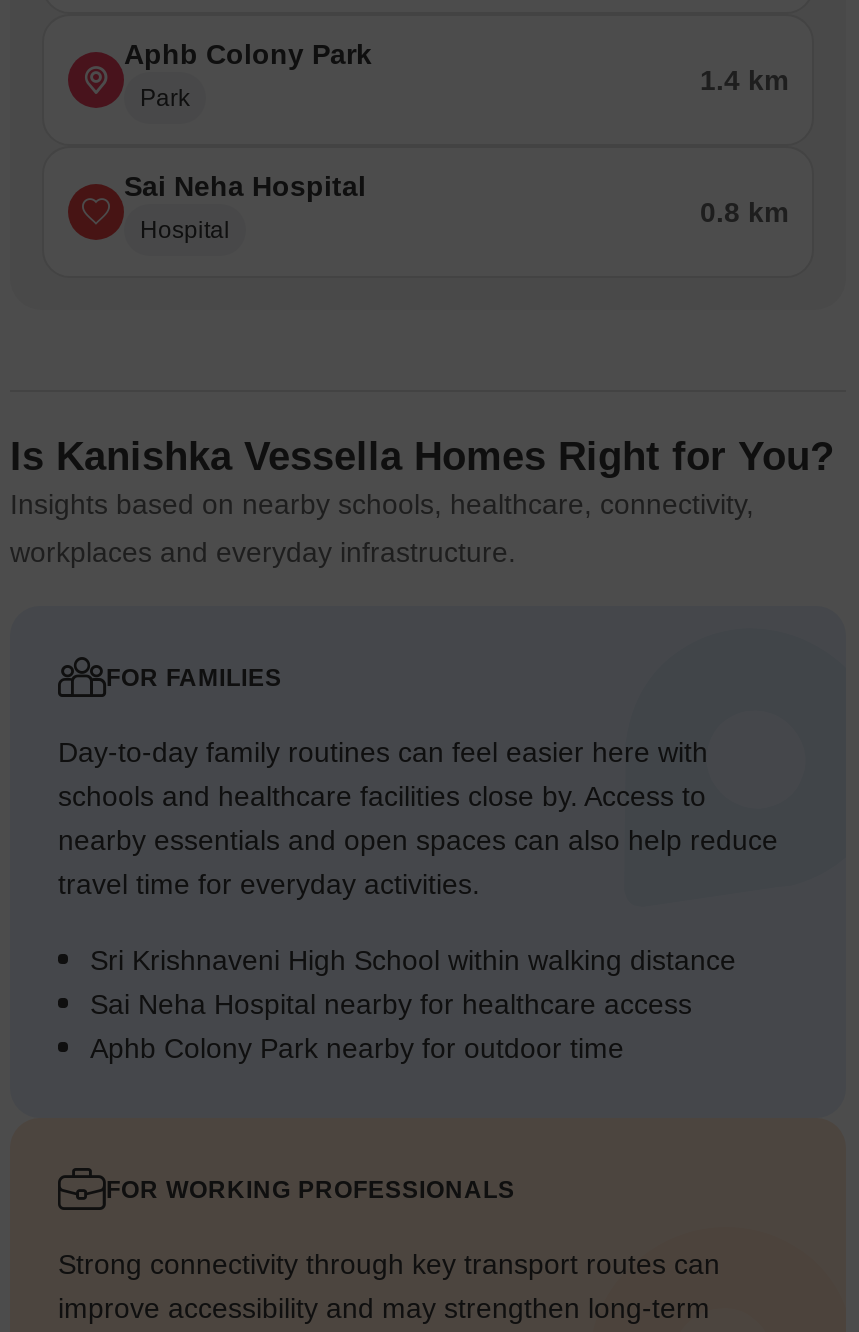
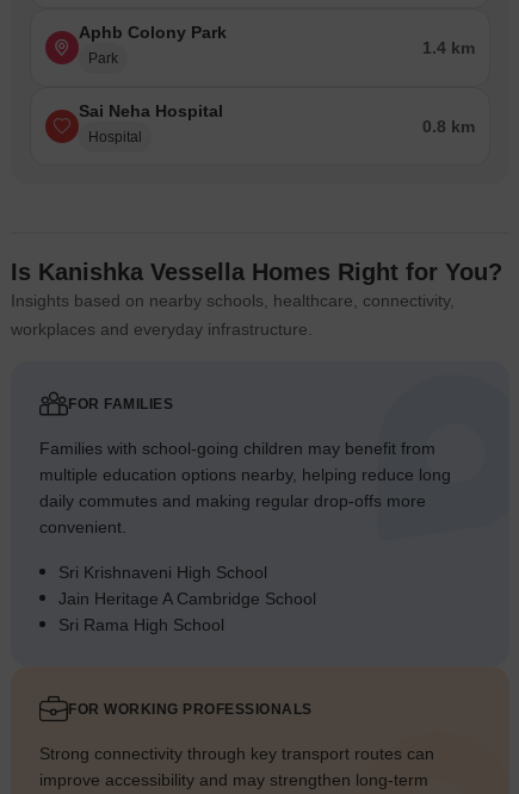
- Day-to-day family routines can feel easier here with
- schools and healthcare facilities close by. Access to
- nearby essentials and open spaces can also help reduce
- travel time for everyday activities.
+ Families with school-going children may benefit from
+ multiple education options nearby, helping reduce long
+ daily commutes and making regular drop-offs more
+ convenient.

- Sri Krishnaveni High School within walking distance
- Sai Neha Hospital nearby for healthcare access
- Aphb Colony Park nearby for outdoor time
+ Sri Krishnaveni High School
+ Jain Heritage A Cambridge School
+ Sri Rama High School
